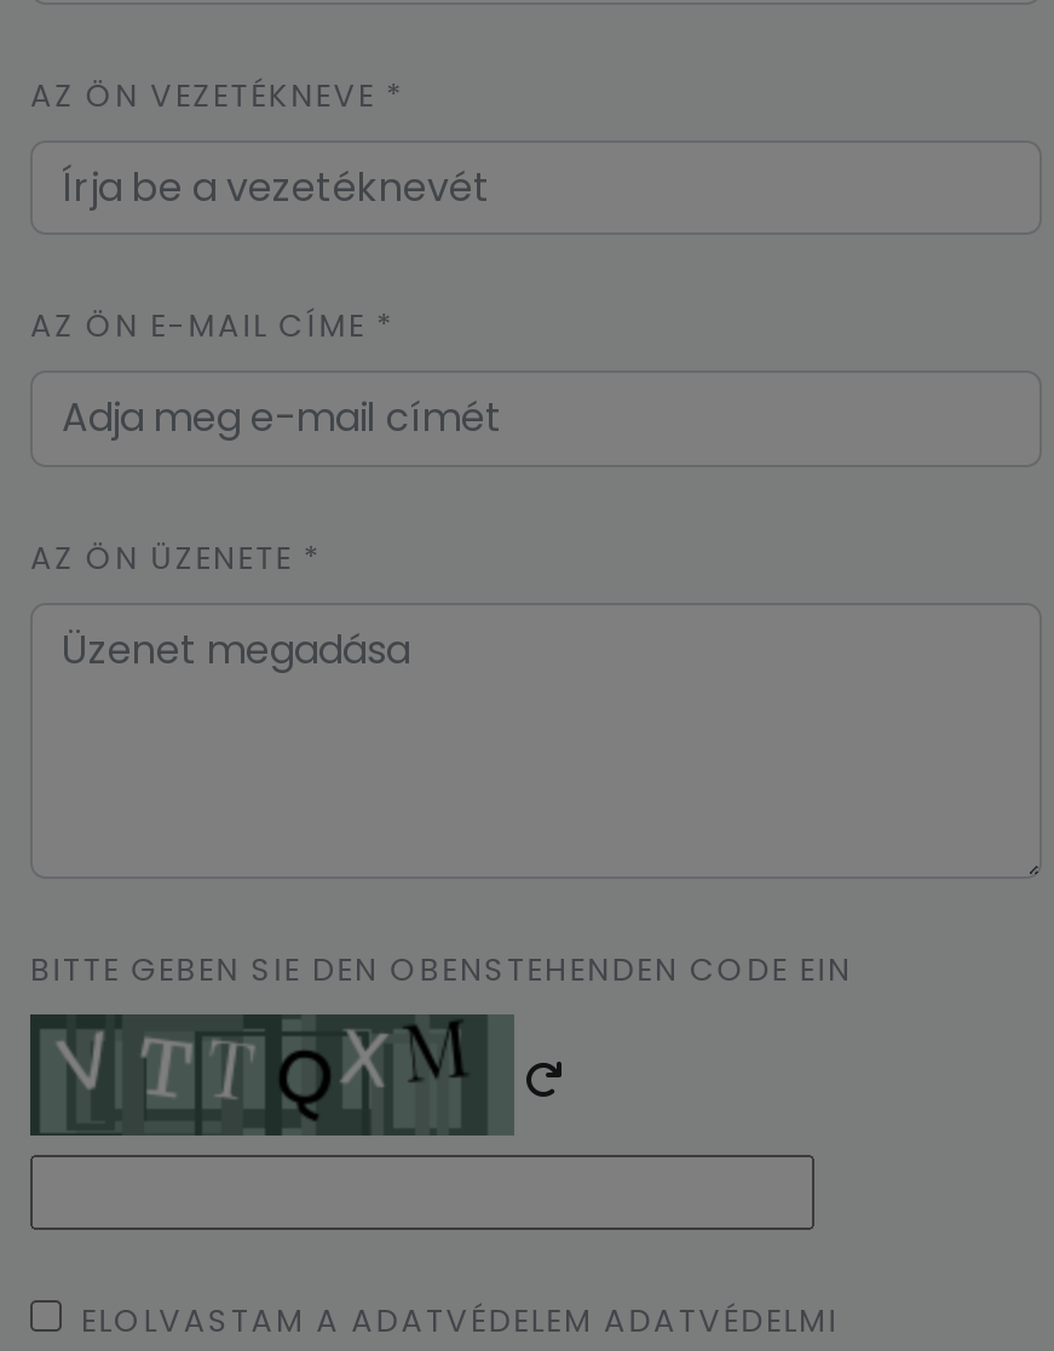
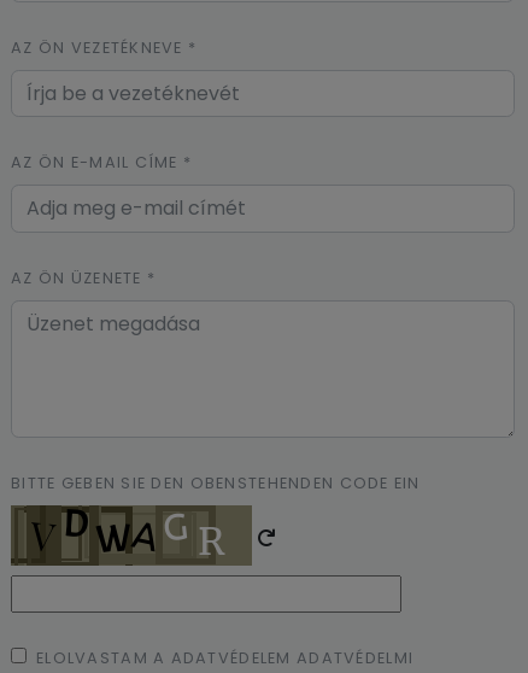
- [image]
+ [image]
